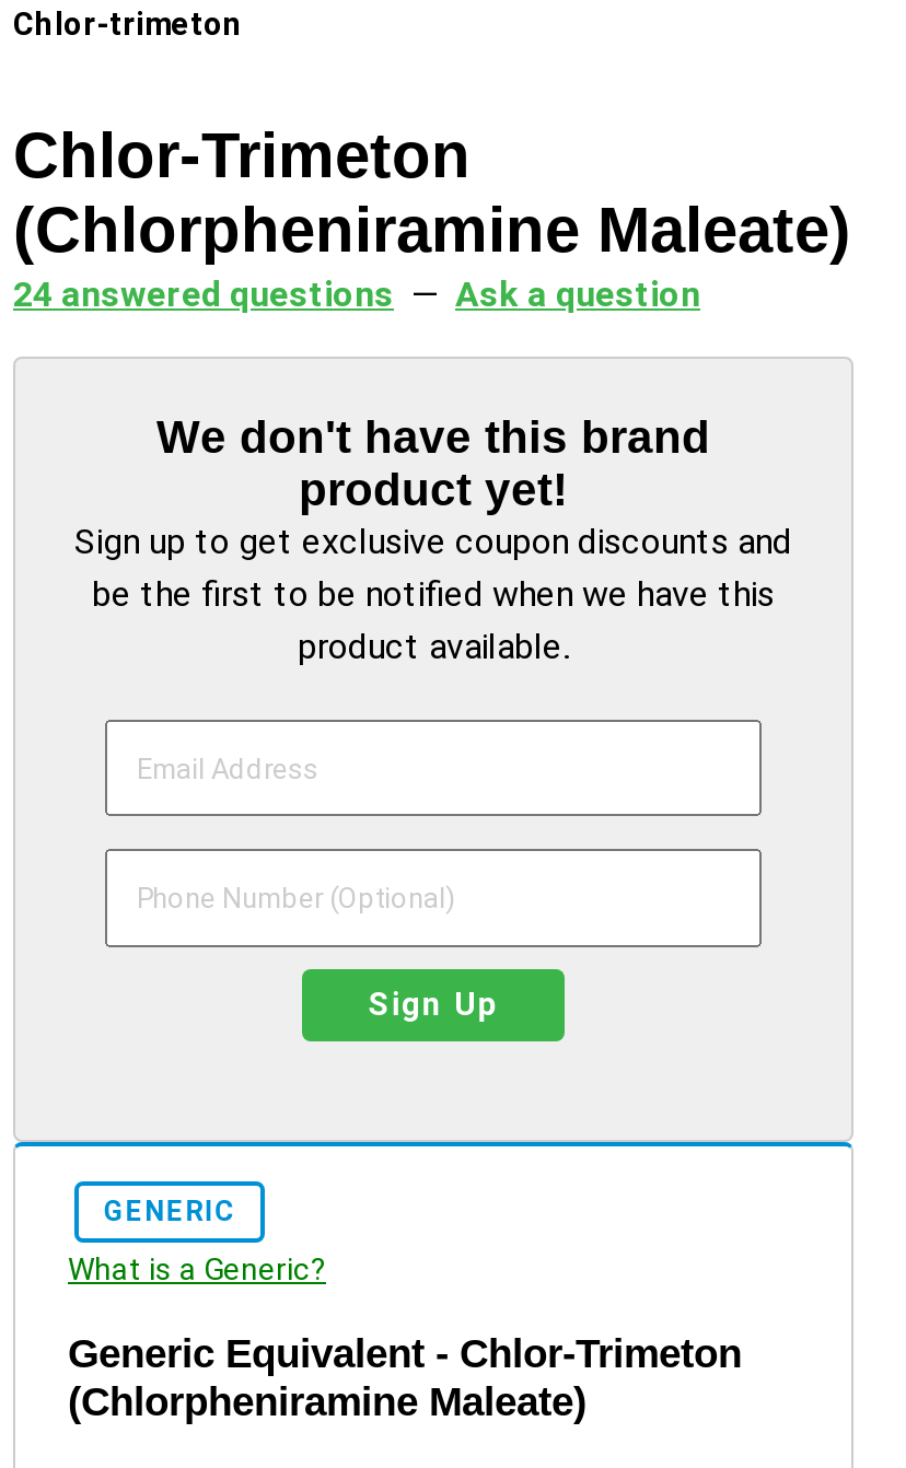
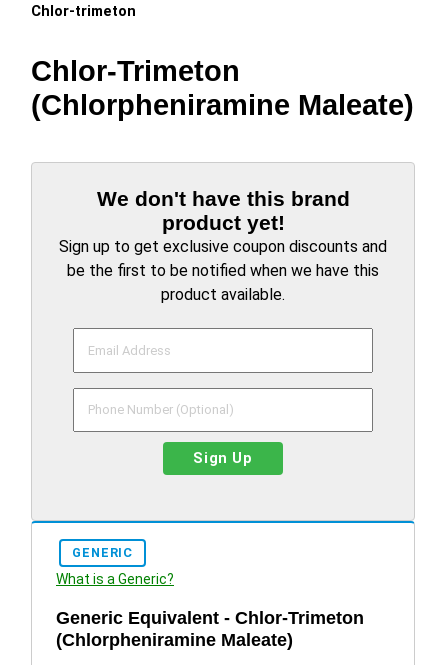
- 24 answered questions — Ask a question
